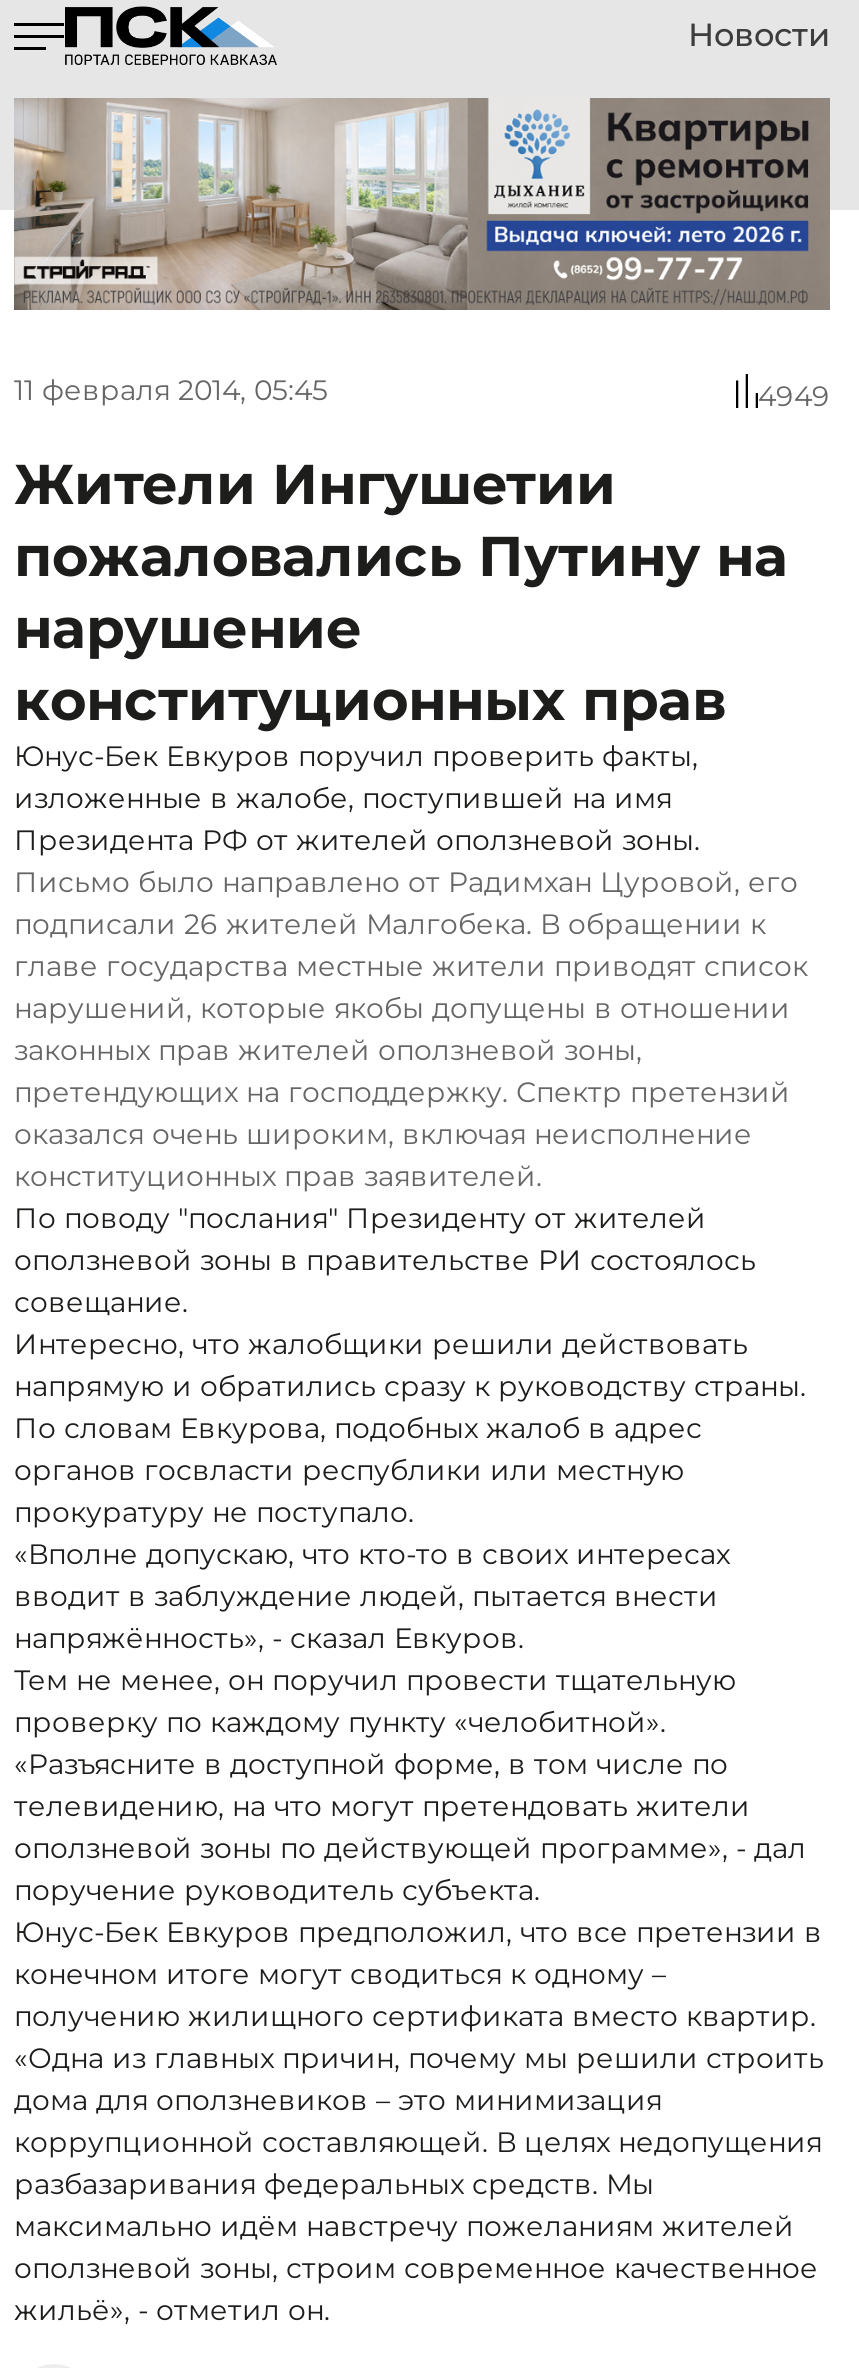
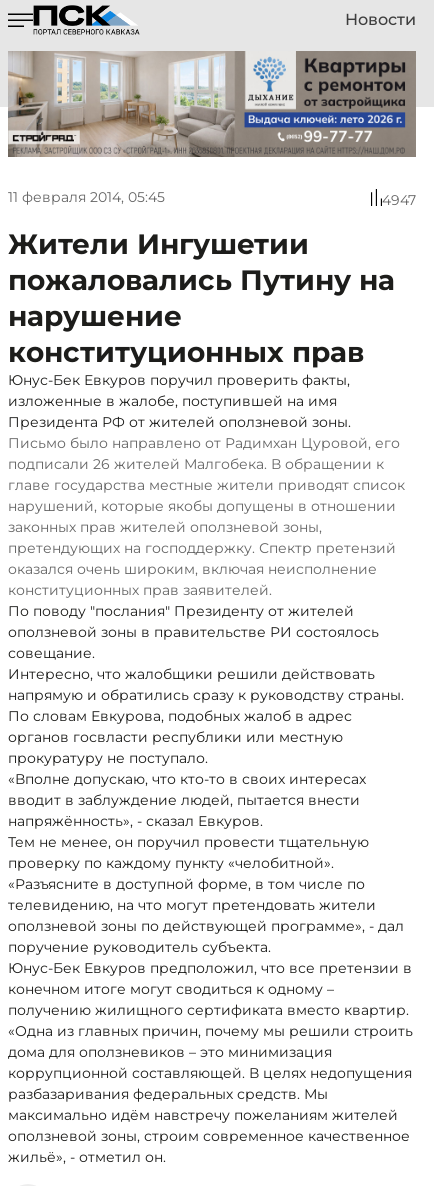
- 4949
+ 4947
